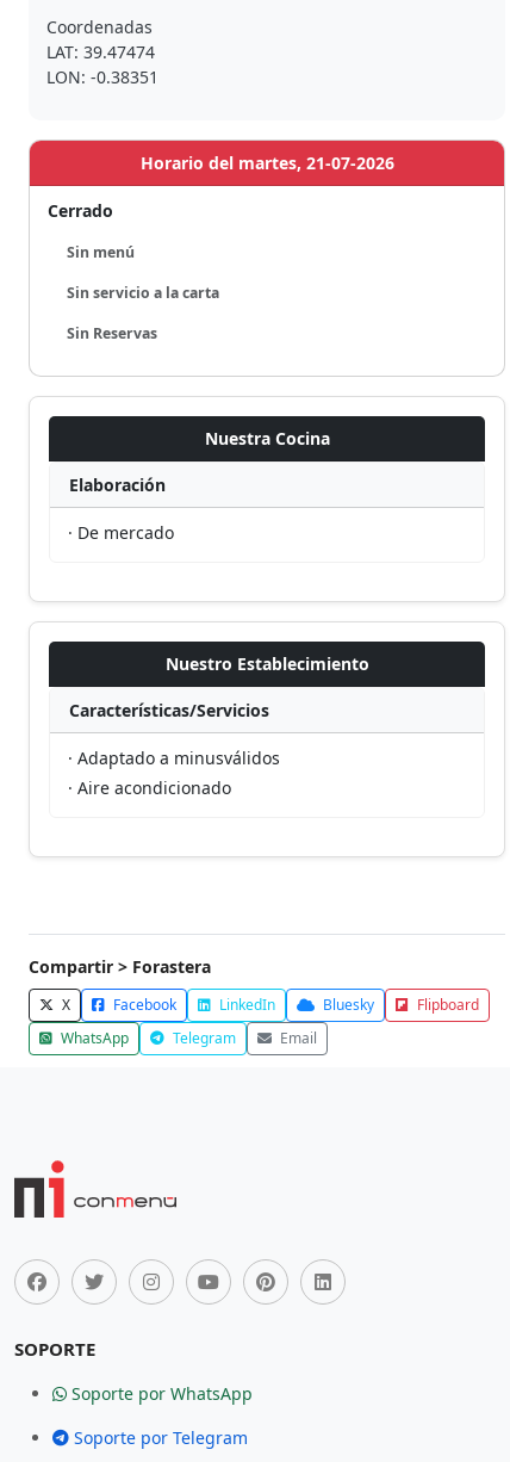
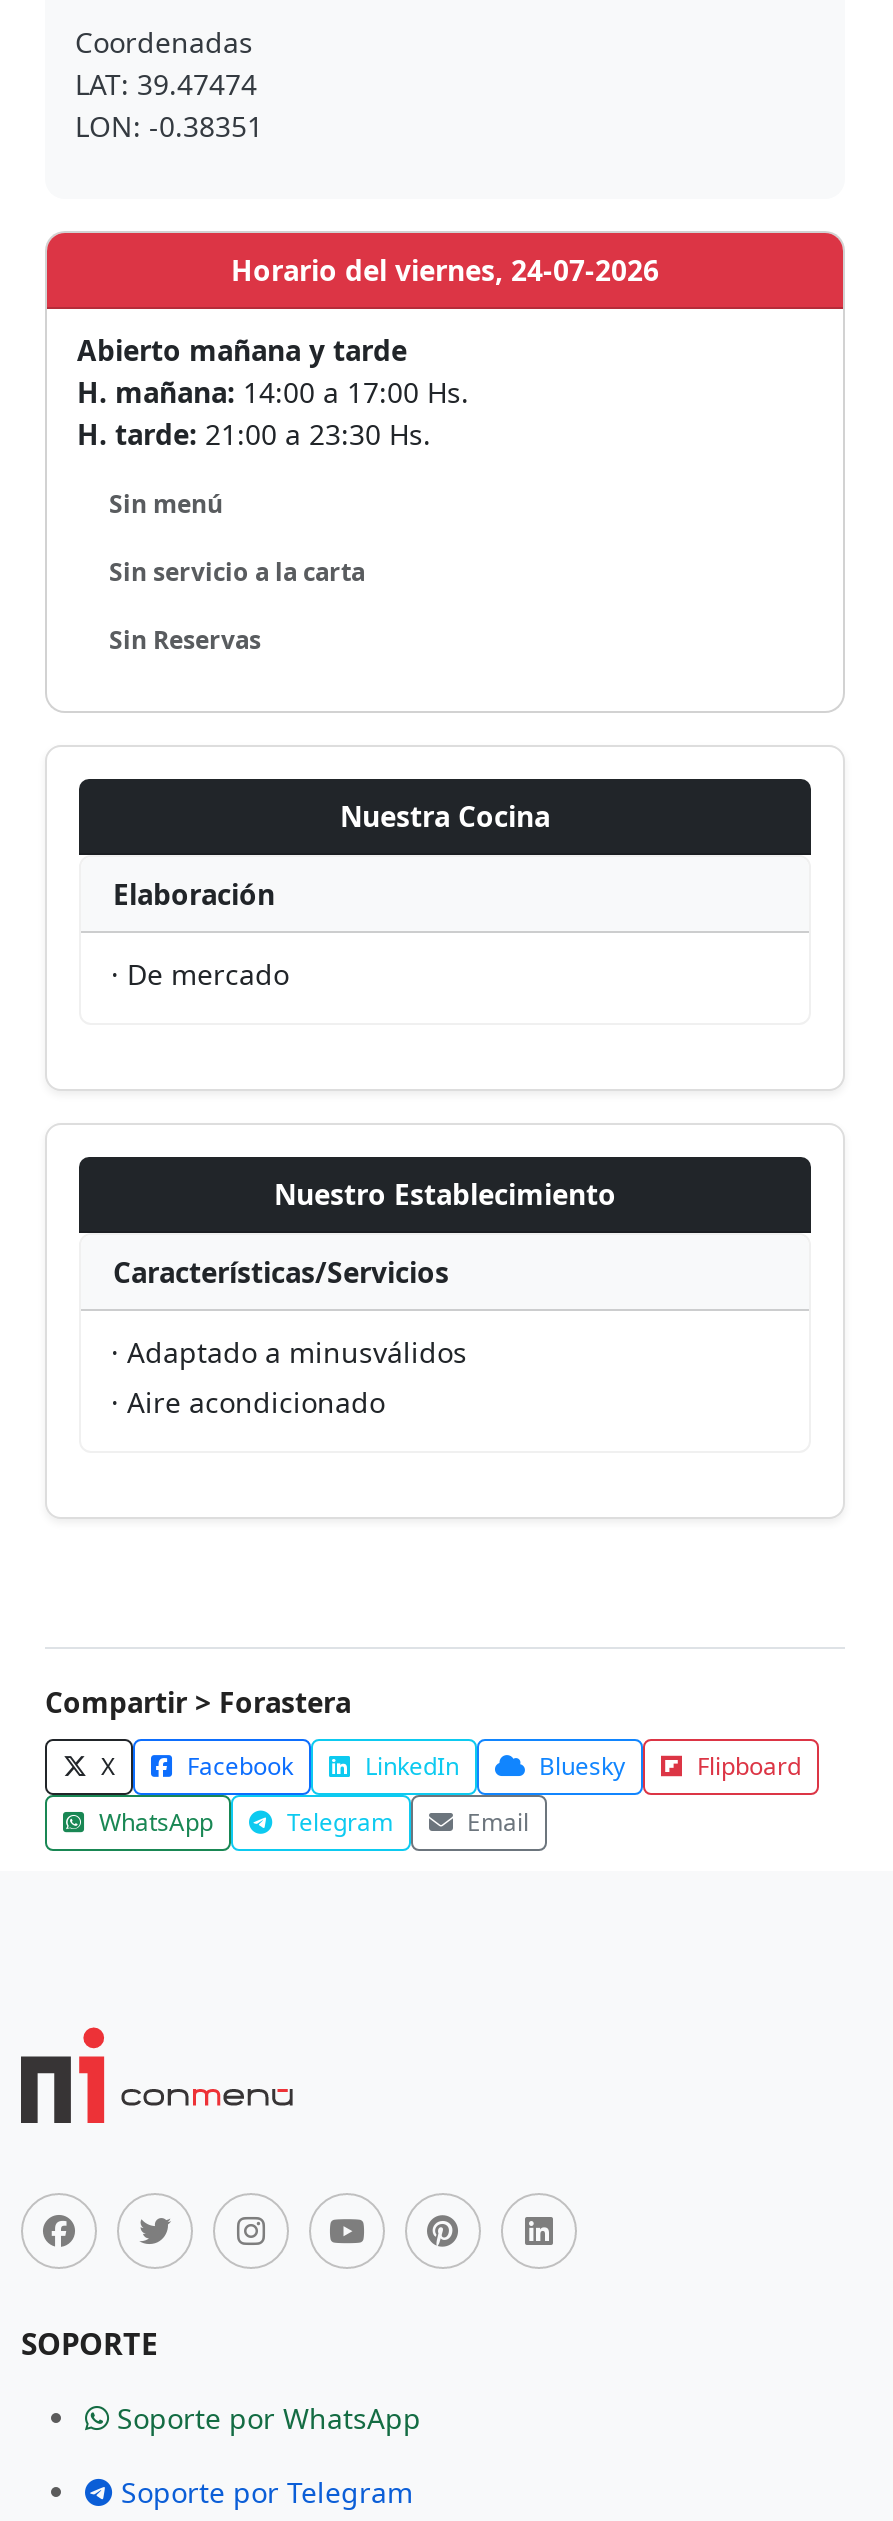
- Horario del martes, 21-07-2026
+ Horario del viernes, 24-07-2026

- Cerrado
+ Abierto mañana y tarde
+ H. mañana: 14:00 a 17:00 Hs.
+ H. tarde: 21:00 a 23:30 Hs.
